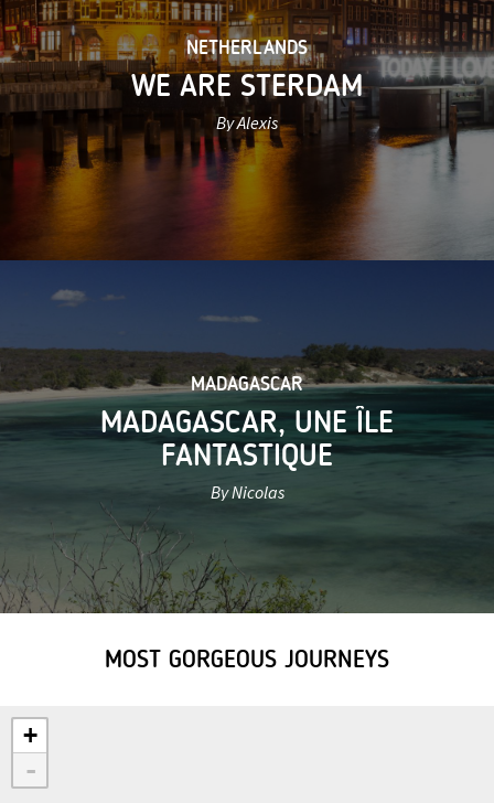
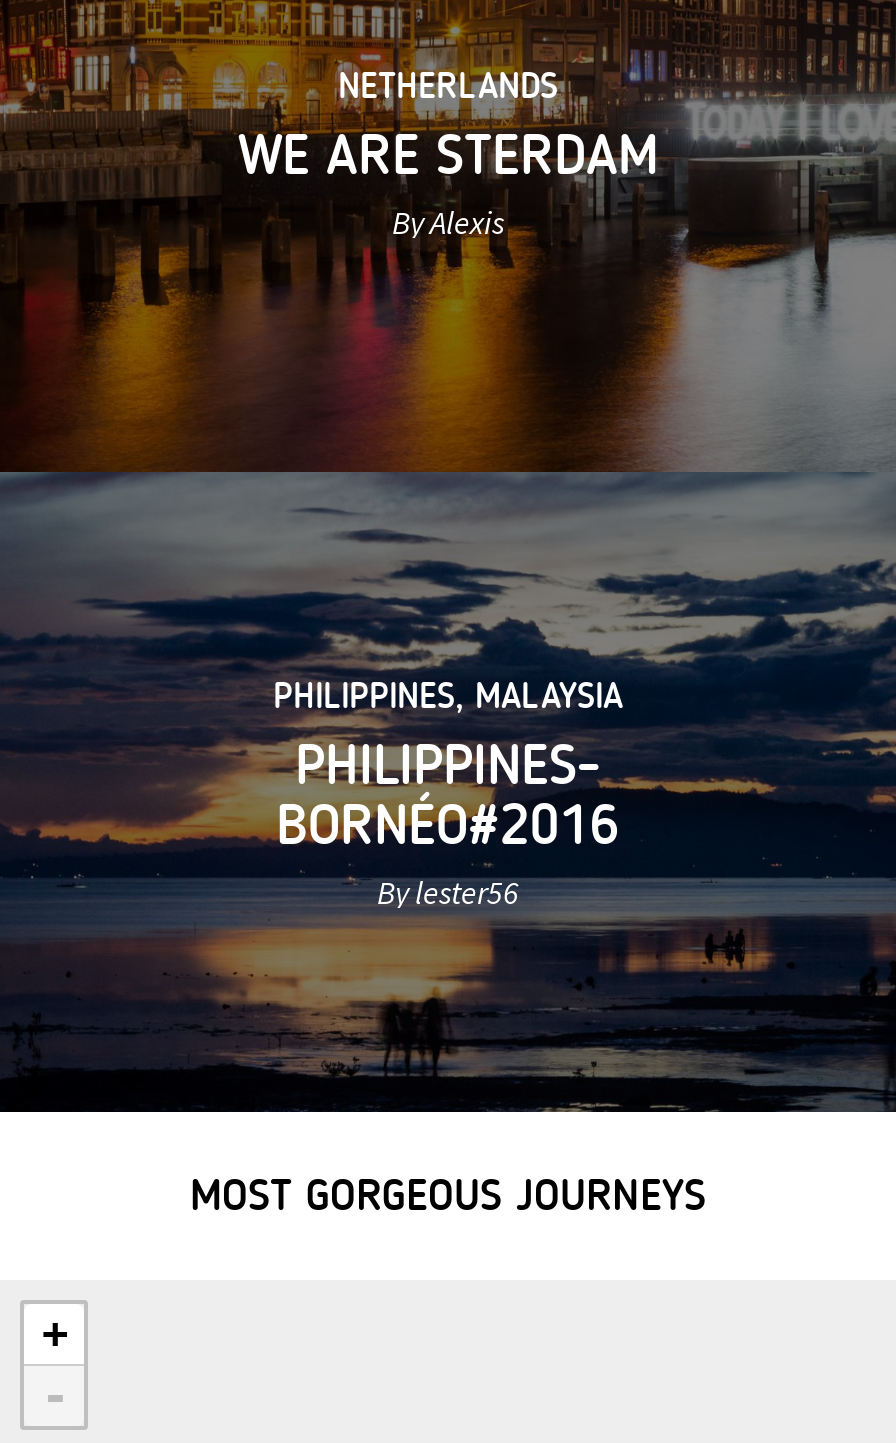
- [image]
- MADAGASCAR
- MADAGASCAR, UNE ÎLE
- FANTASTIQUE
- By Nicolas
+ [image]
+ PHILIPPINES, MALAYSIA
+ PHILIPPINES-
+ BORNÉO#2016
+ By lester56

- [image]
+ [image]
